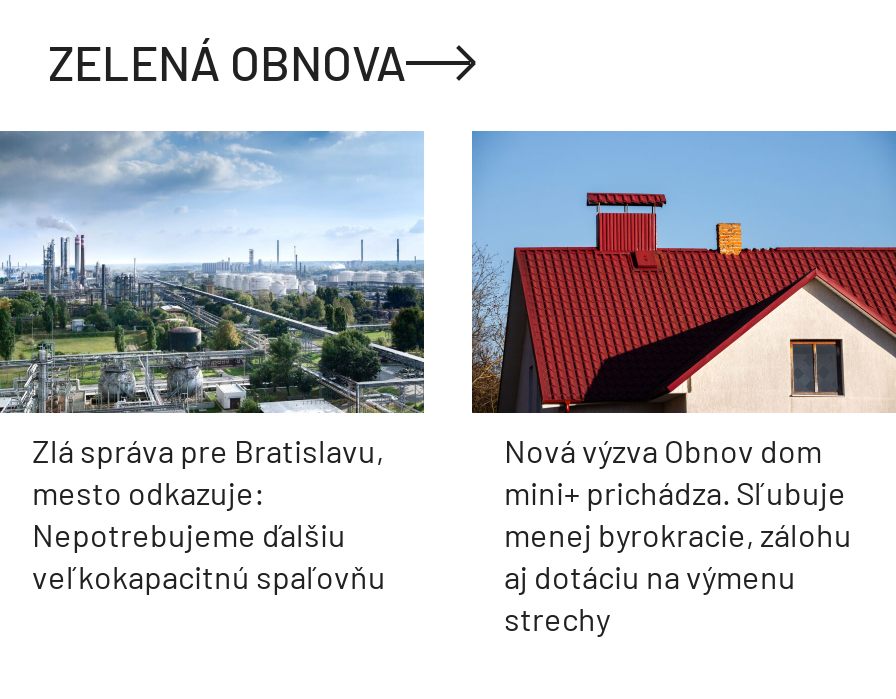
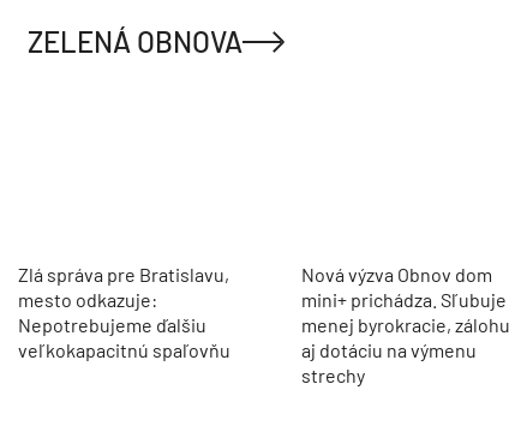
- [image]

- [image]
